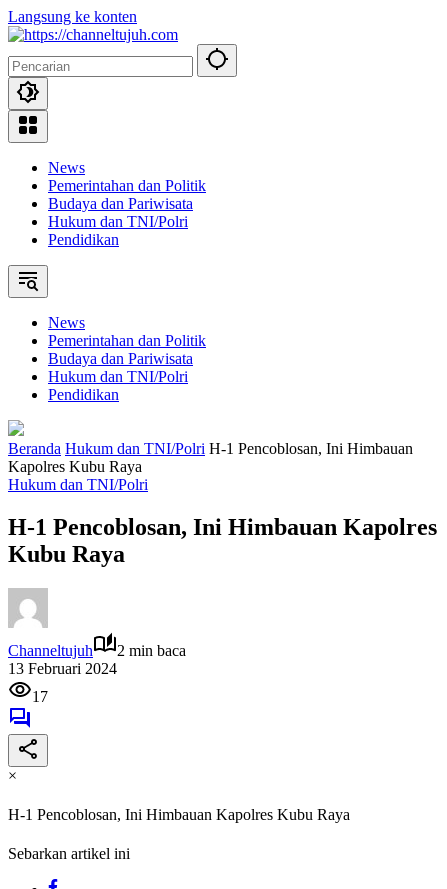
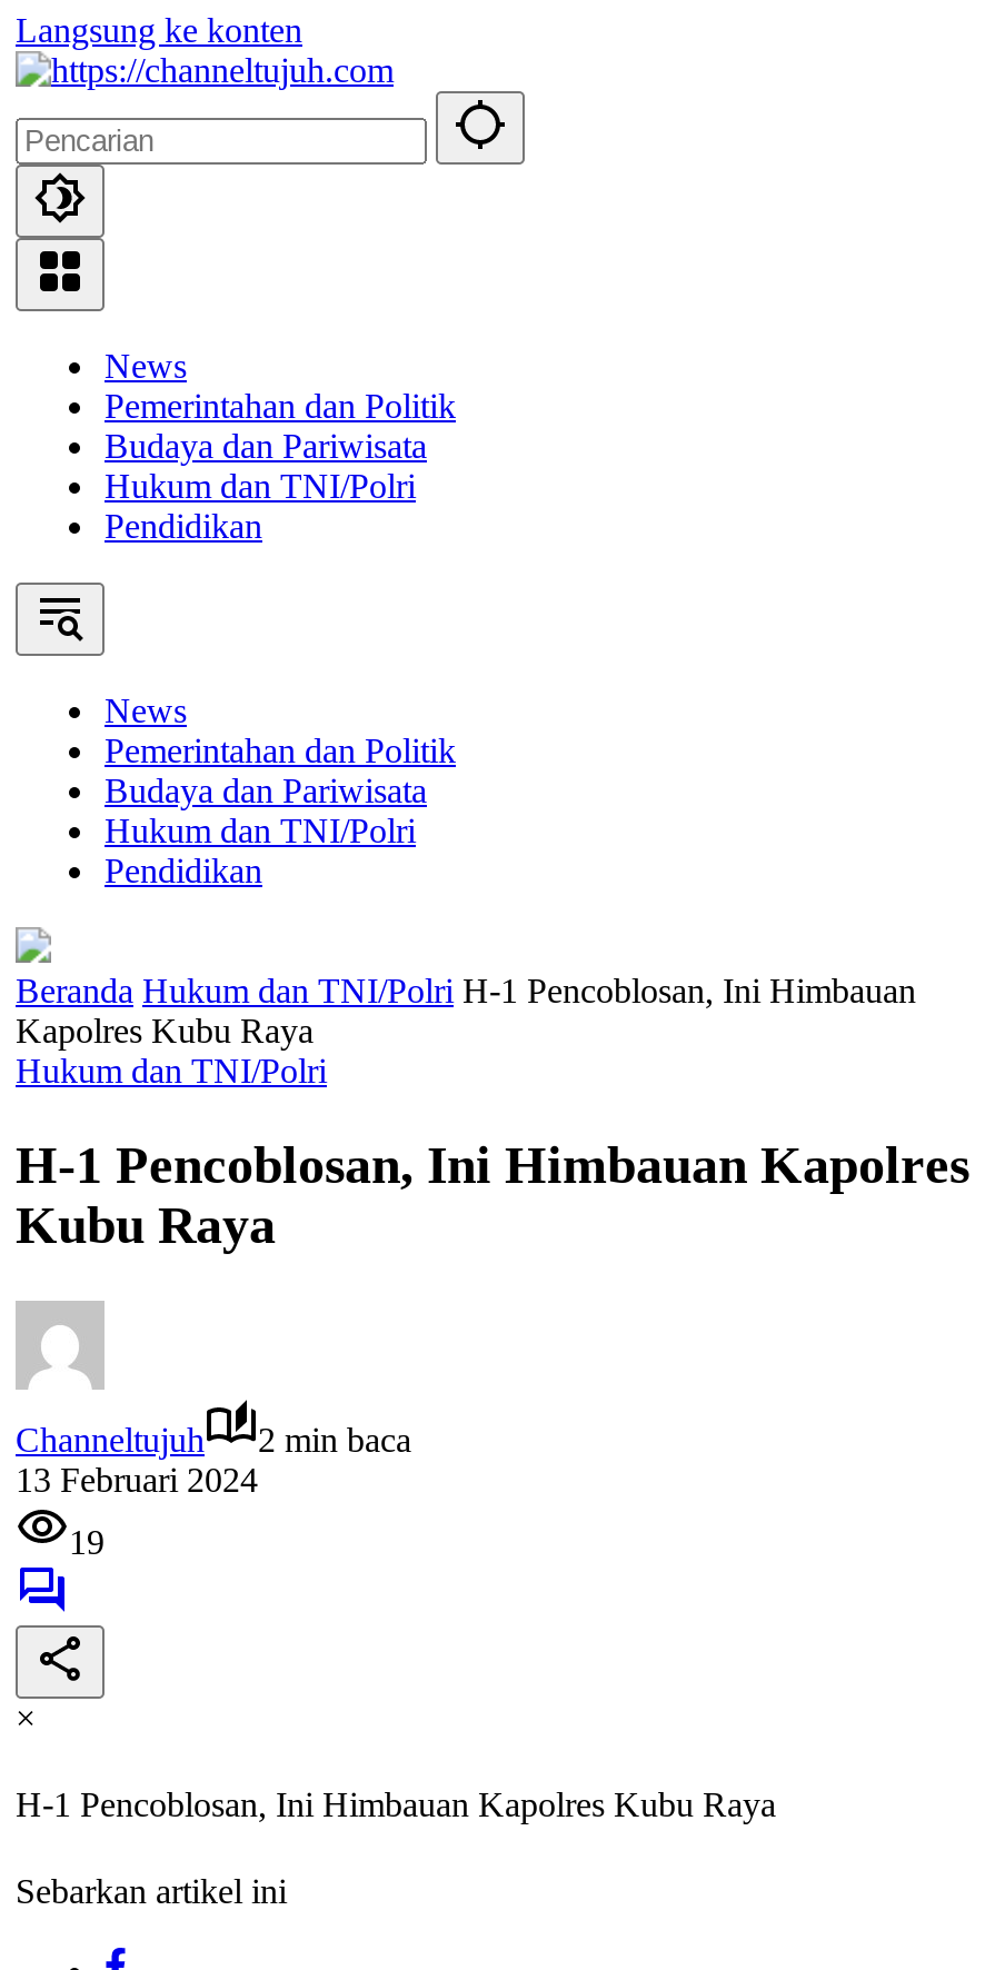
- 17
+ 19
